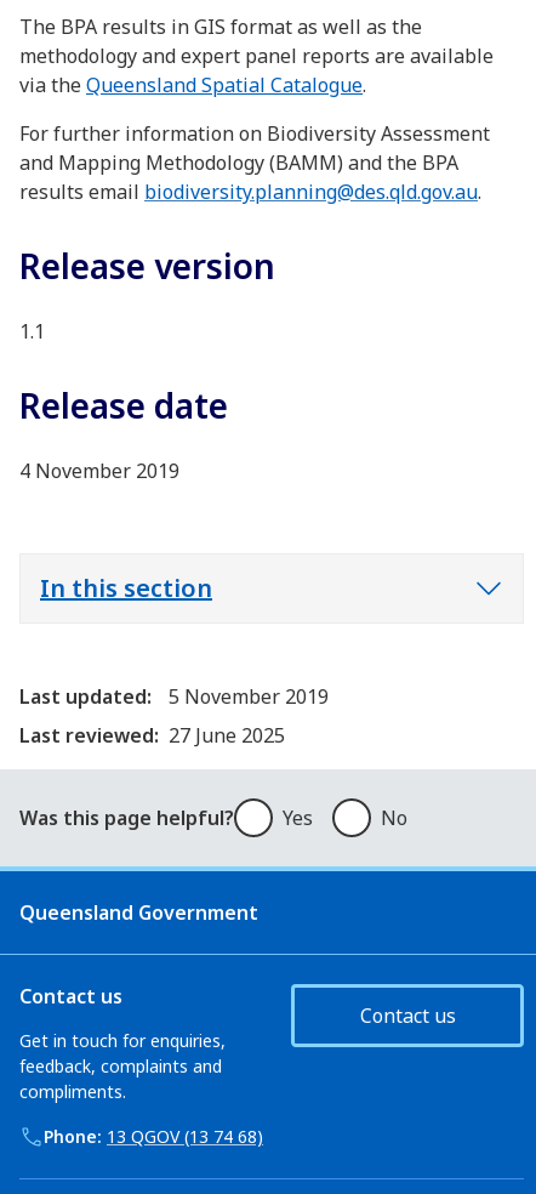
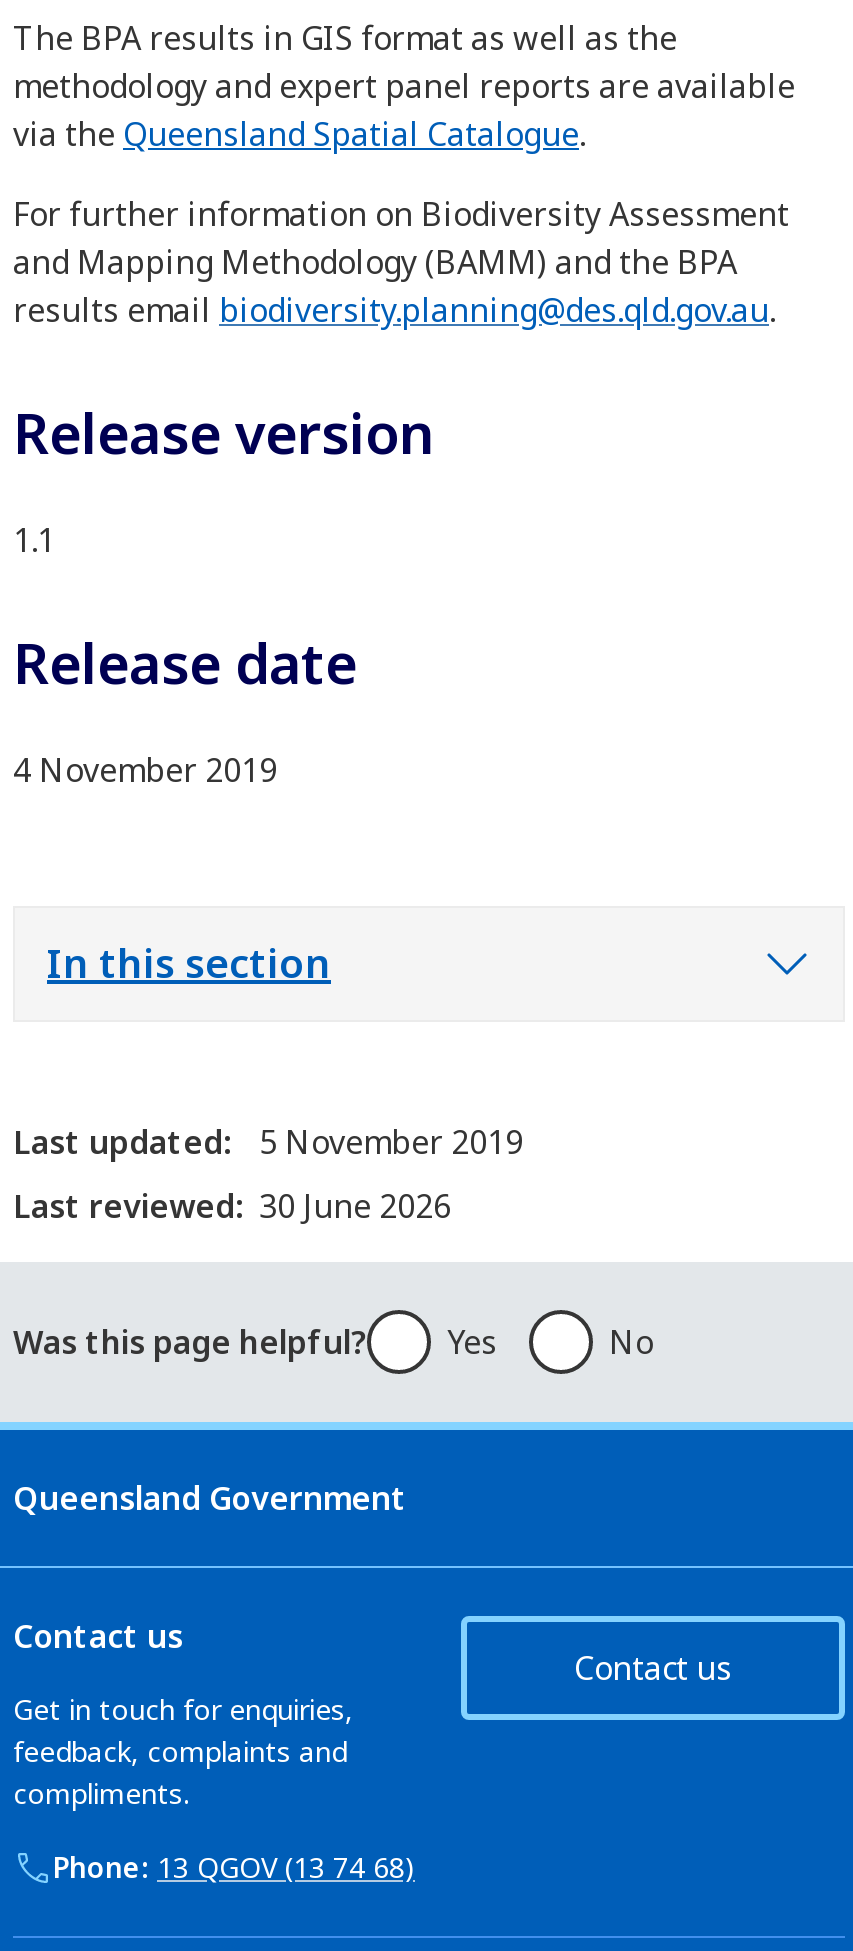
- Last reviewed: 27 June 2025
+ Last reviewed: 30 June 2026
